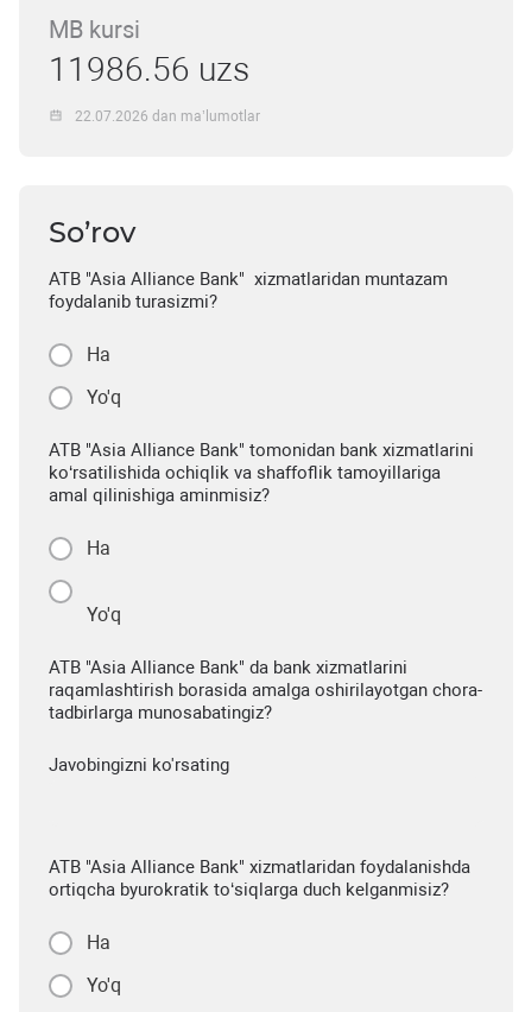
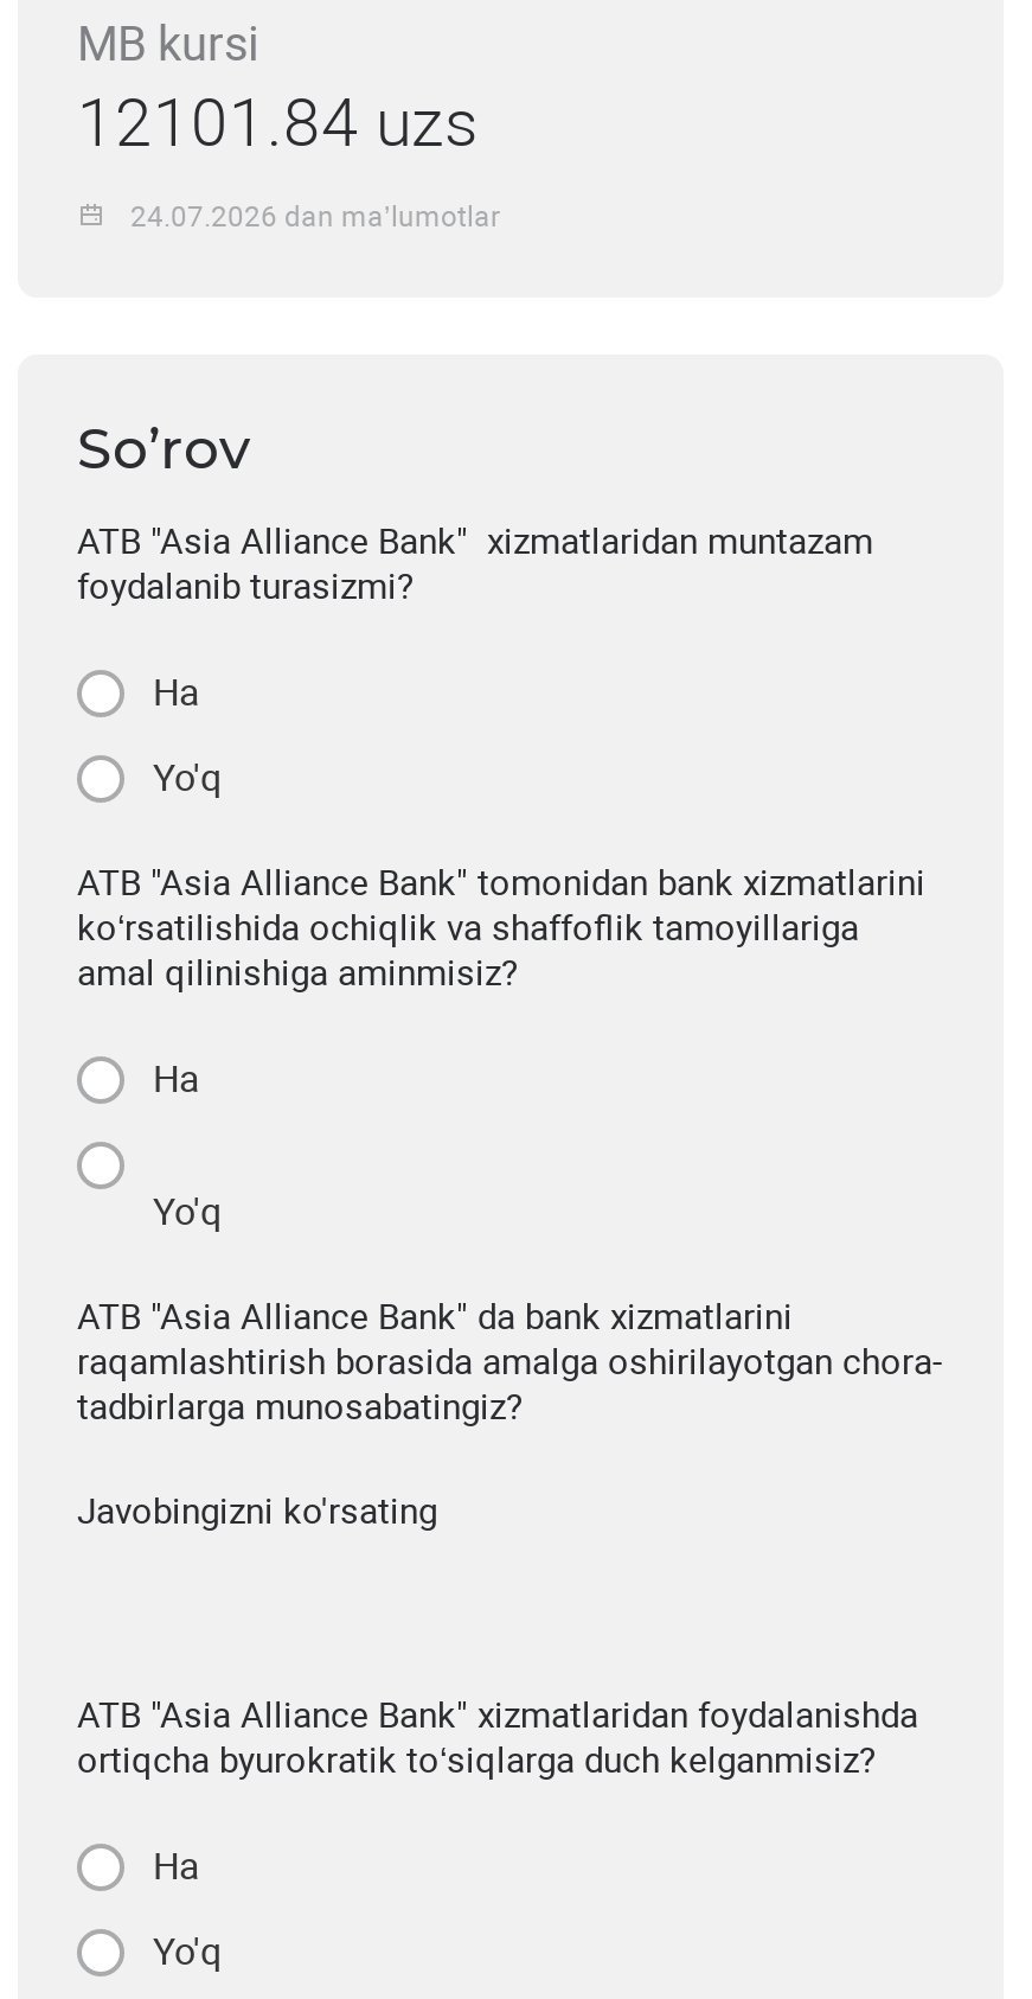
- 11986.56 uzs
+ 12101.84 uzs

- 22.07.2026 dan ma’lumotlar
+ 24.07.2026 dan ma’lumotlar
